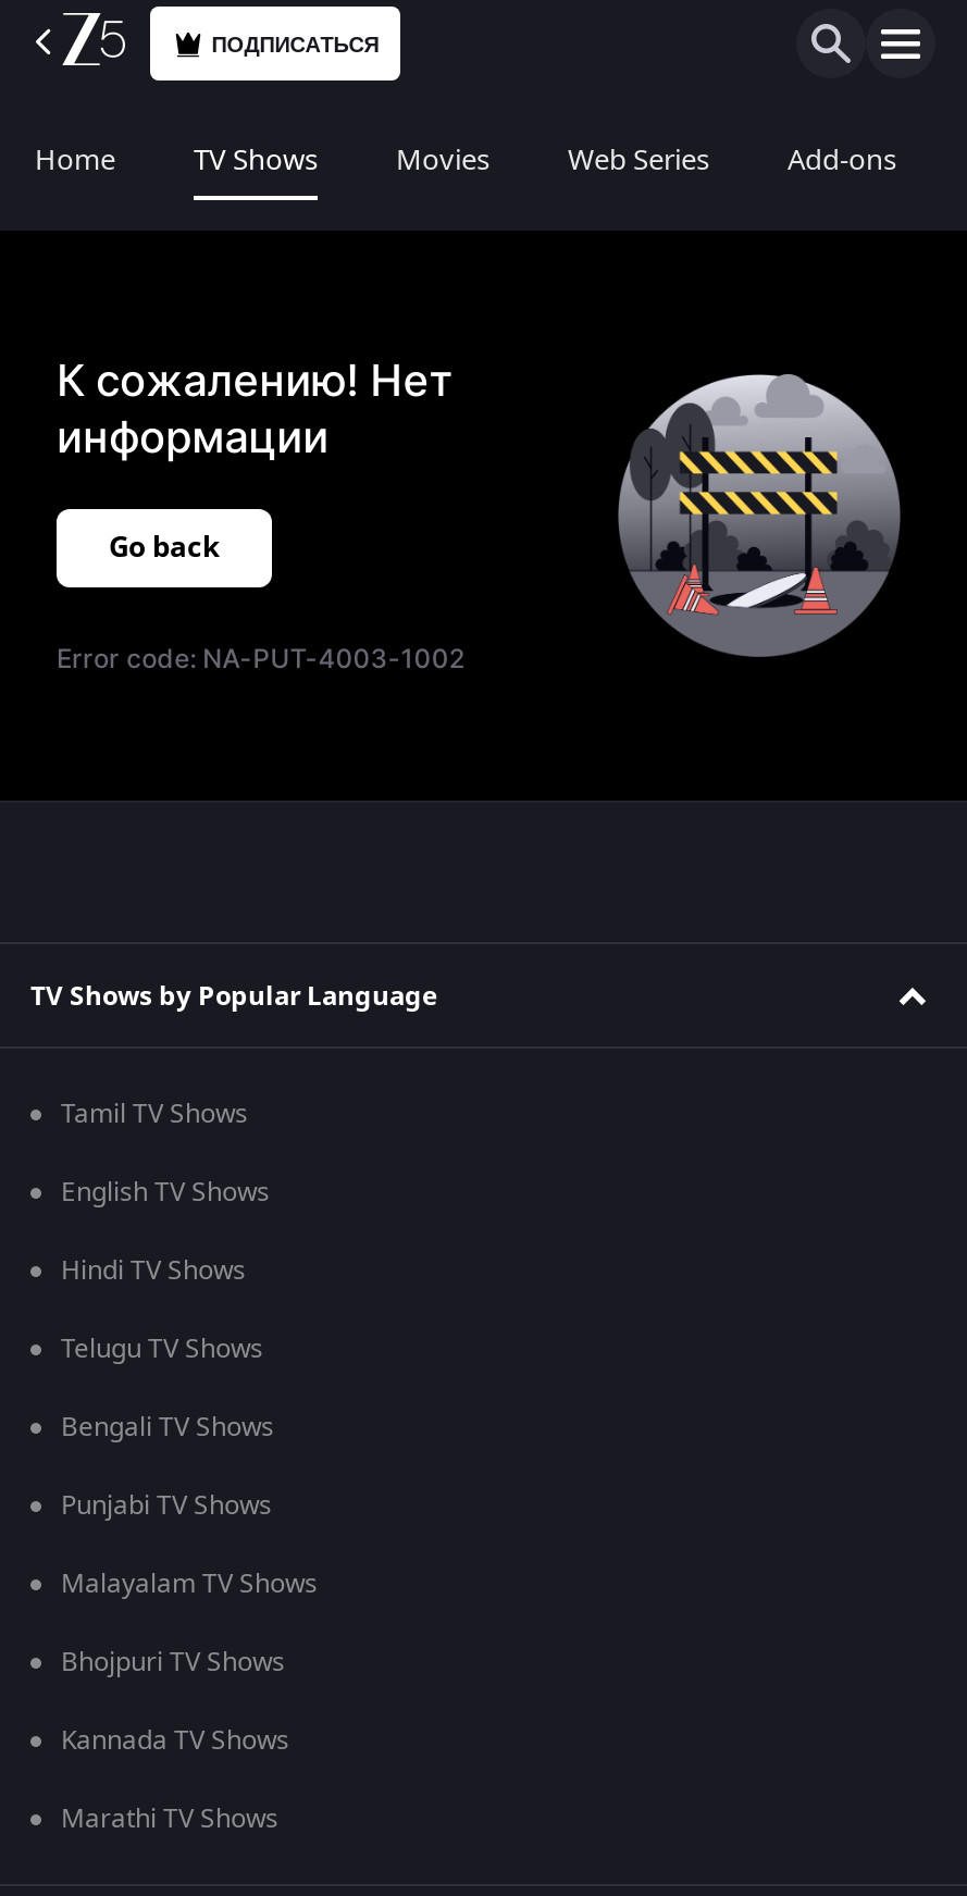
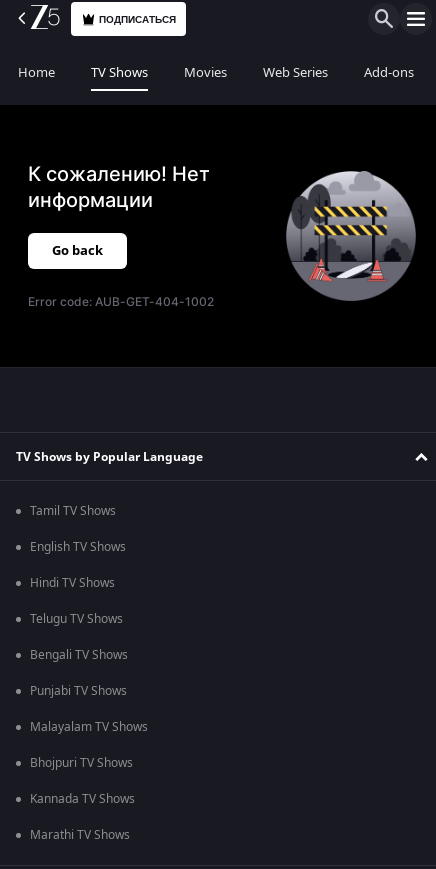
- Error code: NA-PUT-4003-1002
+ Error code: AUB-GET-404-1002
